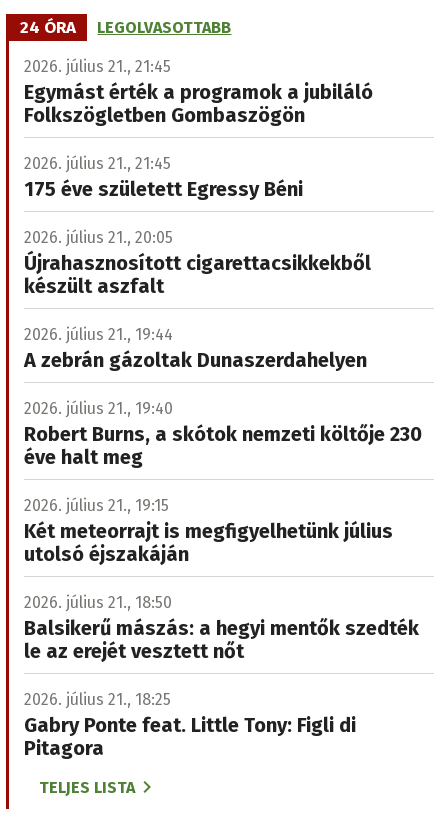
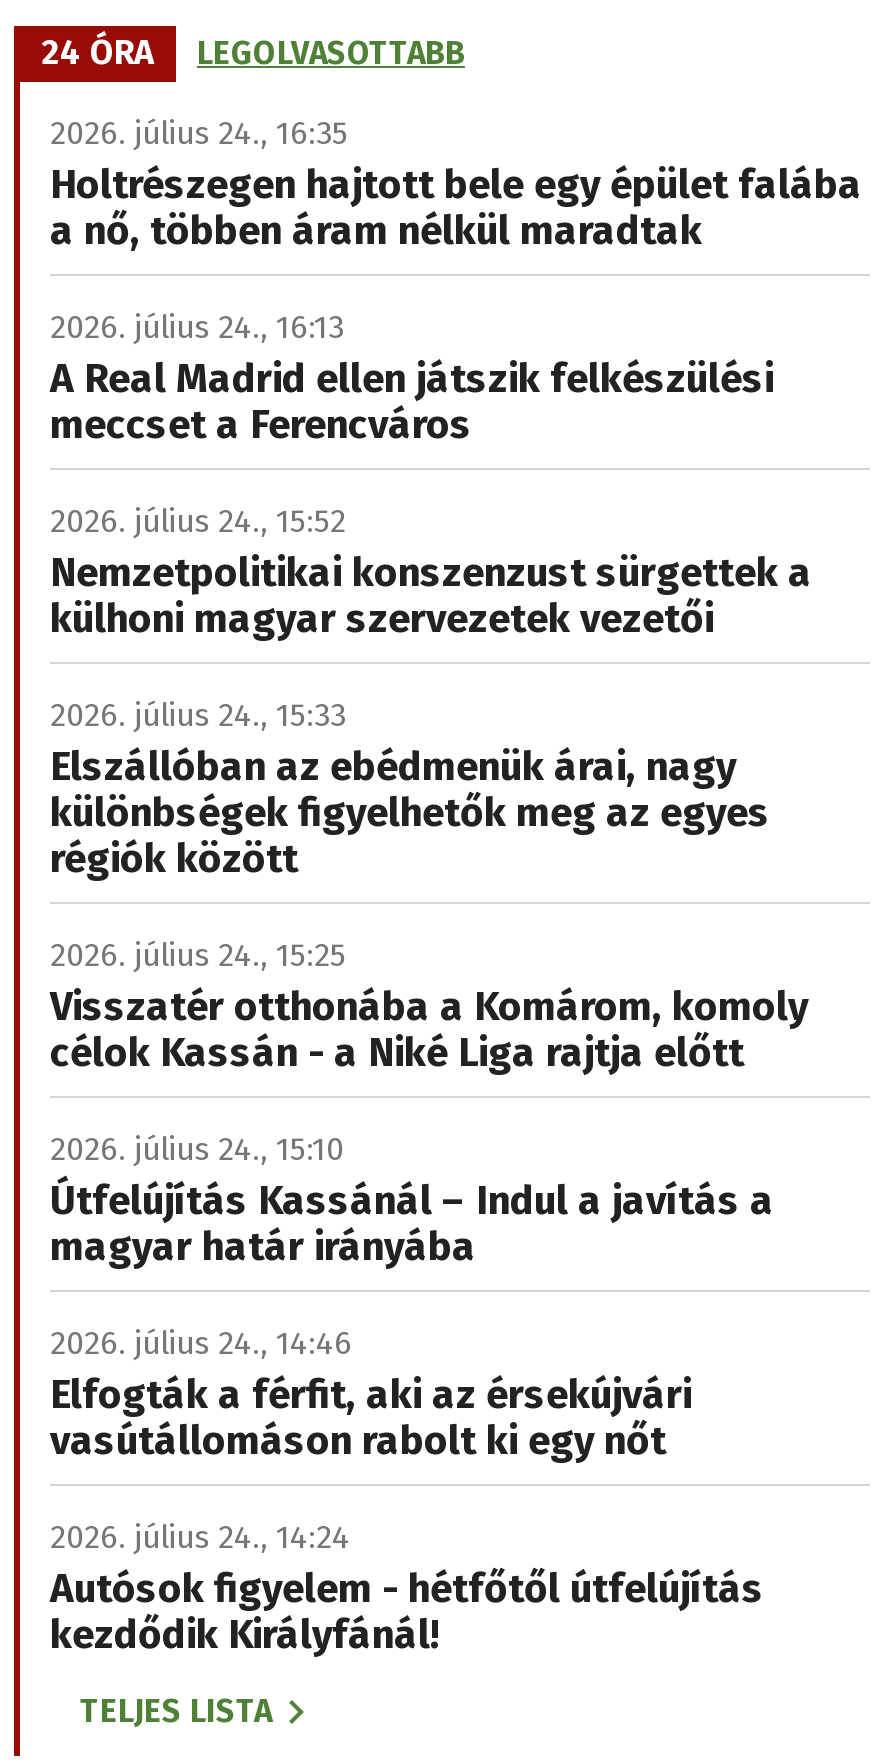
- 2026. július 21., 21:45
- Egymást érték a programok a jubiláló
- Folkszögletben Gombaszögön
+ 2026. július 24., 16:35
+ Holtrészegen hajtott bele egy épület falába
+ a nő, többen áram nélkül maradtak

- 2026. július 21., 21:45
- 175 éve született Egressy Béni
+ 2026. július 24., 16:13
+ A Real Madrid ellen játszik felkészülési
+ meccset a Ferencváros

- 2026. július 21., 20:05
- Újrahasznosított cigarettacsikkekből
- készült aszfalt
+ 2026. július 24., 15:52
+ Nemzetpolitikai konszenzust sürgettek a
+ külhoni magyar szervezetek vezetői

- 2026. július 21., 19:44
- A zebrán gázoltak Dunaszerdahelyen
+ 2026. július 24., 15:33
+ Elszállóban az ebédmenük árai, nagy
+ különbségek figyelhetők meg az egyes
+ régiók között

- 2026. július 21., 19:40
- Robert Burns, a skótok nemzeti költője 230
- éve halt meg
+ 2026. július 24., 15:25
+ Visszatér otthonába a Komárom, komoly
+ célok Kassán - a Niké Liga rajtja előtt

- 2026. július 21., 19:15
- Két meteorrajt is megfigyelhetünk július
- utolsó éjszakáján
+ 2026. július 24., 15:10
+ Útfelújítás Kassánál – Indul a javítás a
+ magyar határ irányába

- 2026. július 21., 18:50
- Balsikerű mászás: a hegyi mentők szedték
- le az erejét vesztett nőt
+ 2026. július 24., 14:46
+ Elfogták a férfit, aki az érsekújvári
+ vasútállomáson rabolt ki egy nőt

- 2026. július 21., 18:25
- Gabry Ponte feat. Little Tony: Figli di
- Pitagora
+ 2026. július 24., 14:24
+ Autósok figyelem - hétfőtől útfelújítás
+ kezdődik Királyfánál!
